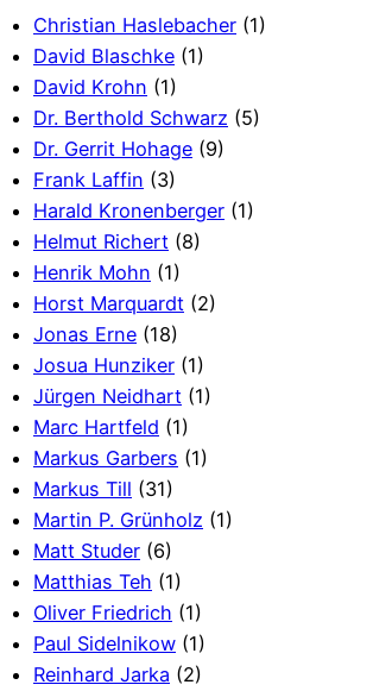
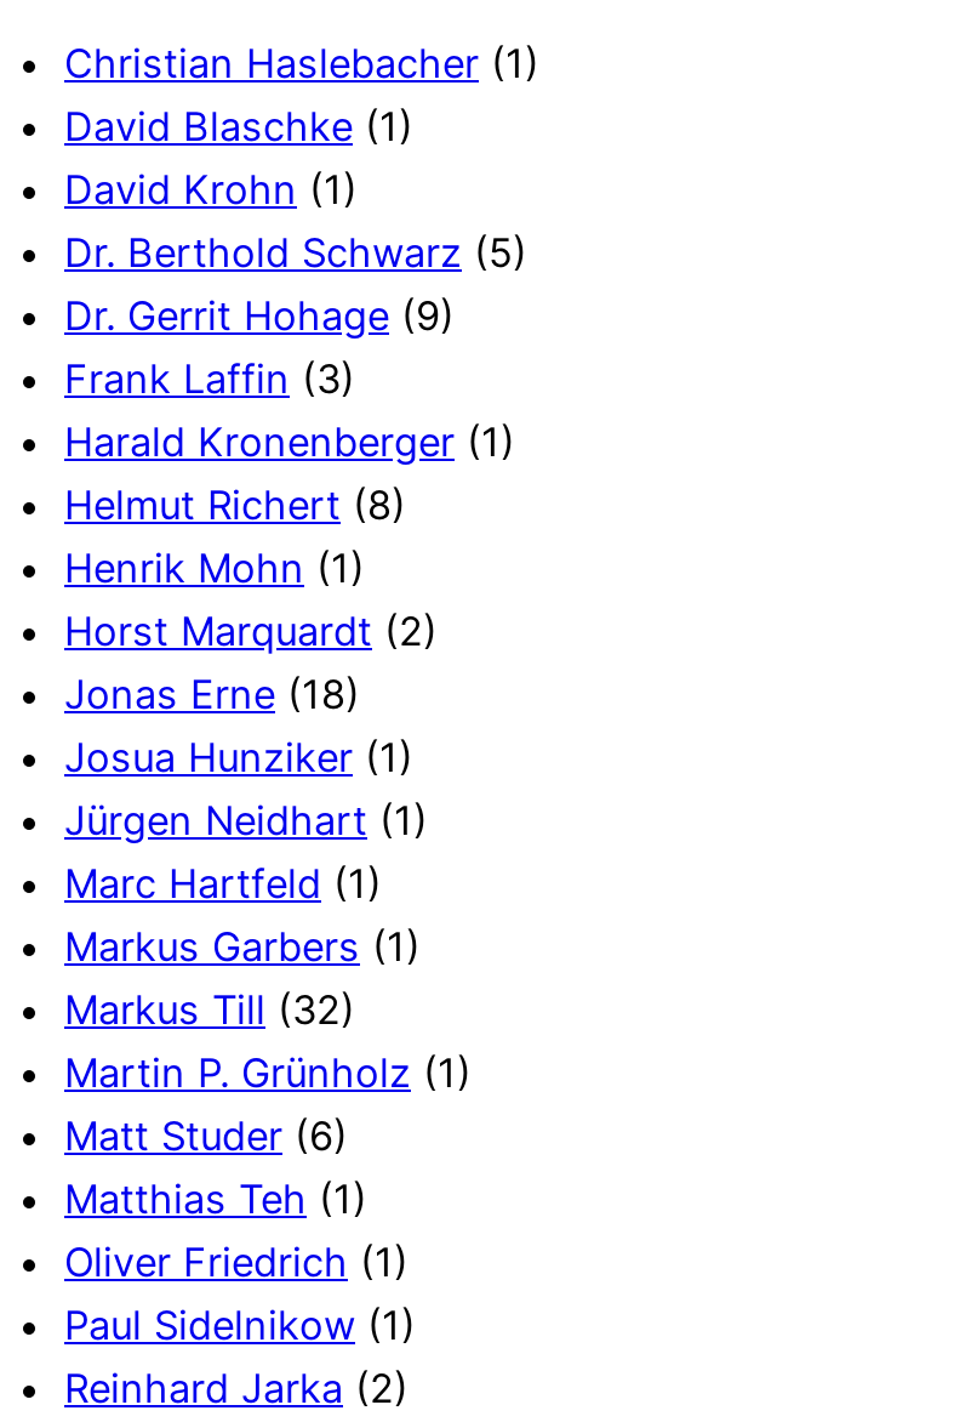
- Markus Till (31)
+ Markus Till (32)
